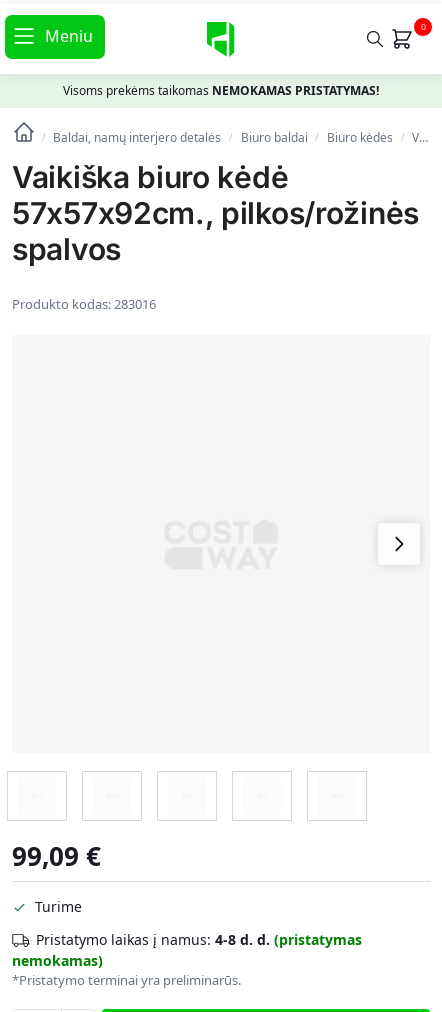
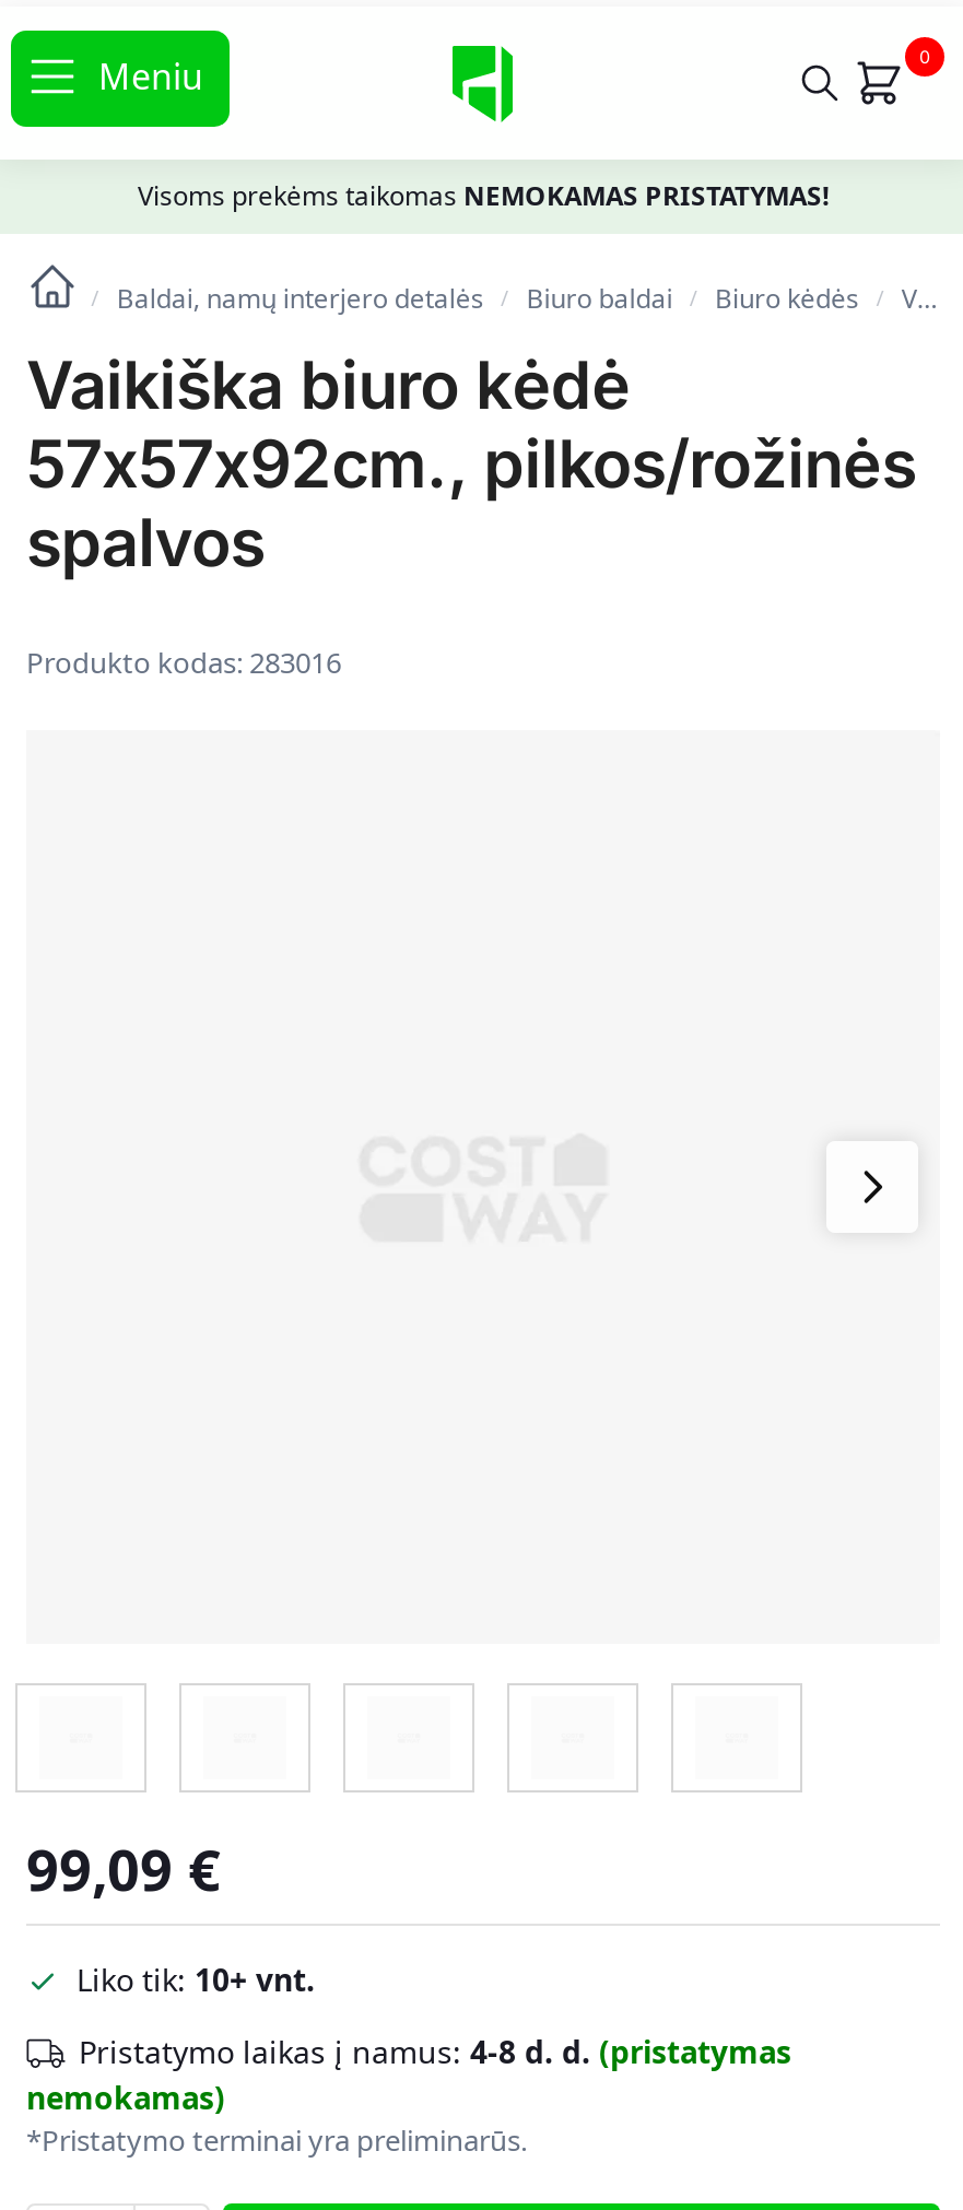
- Turime
+ Liko tik: 10+ vnt.
